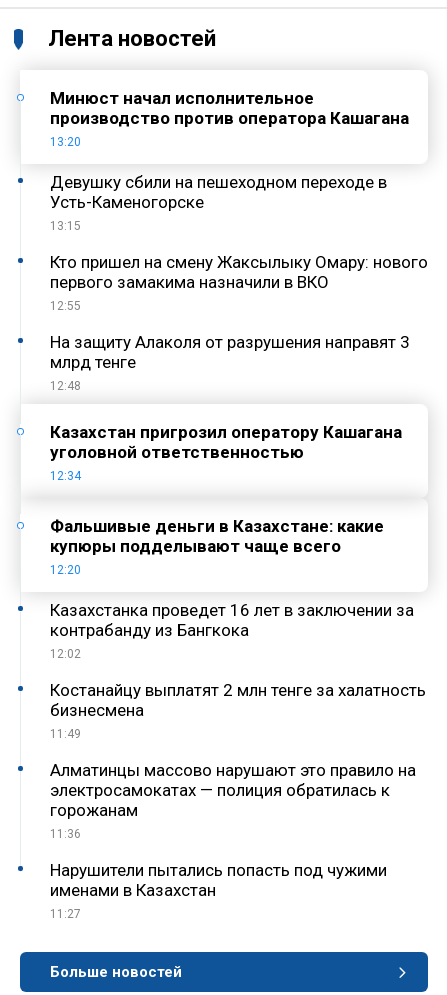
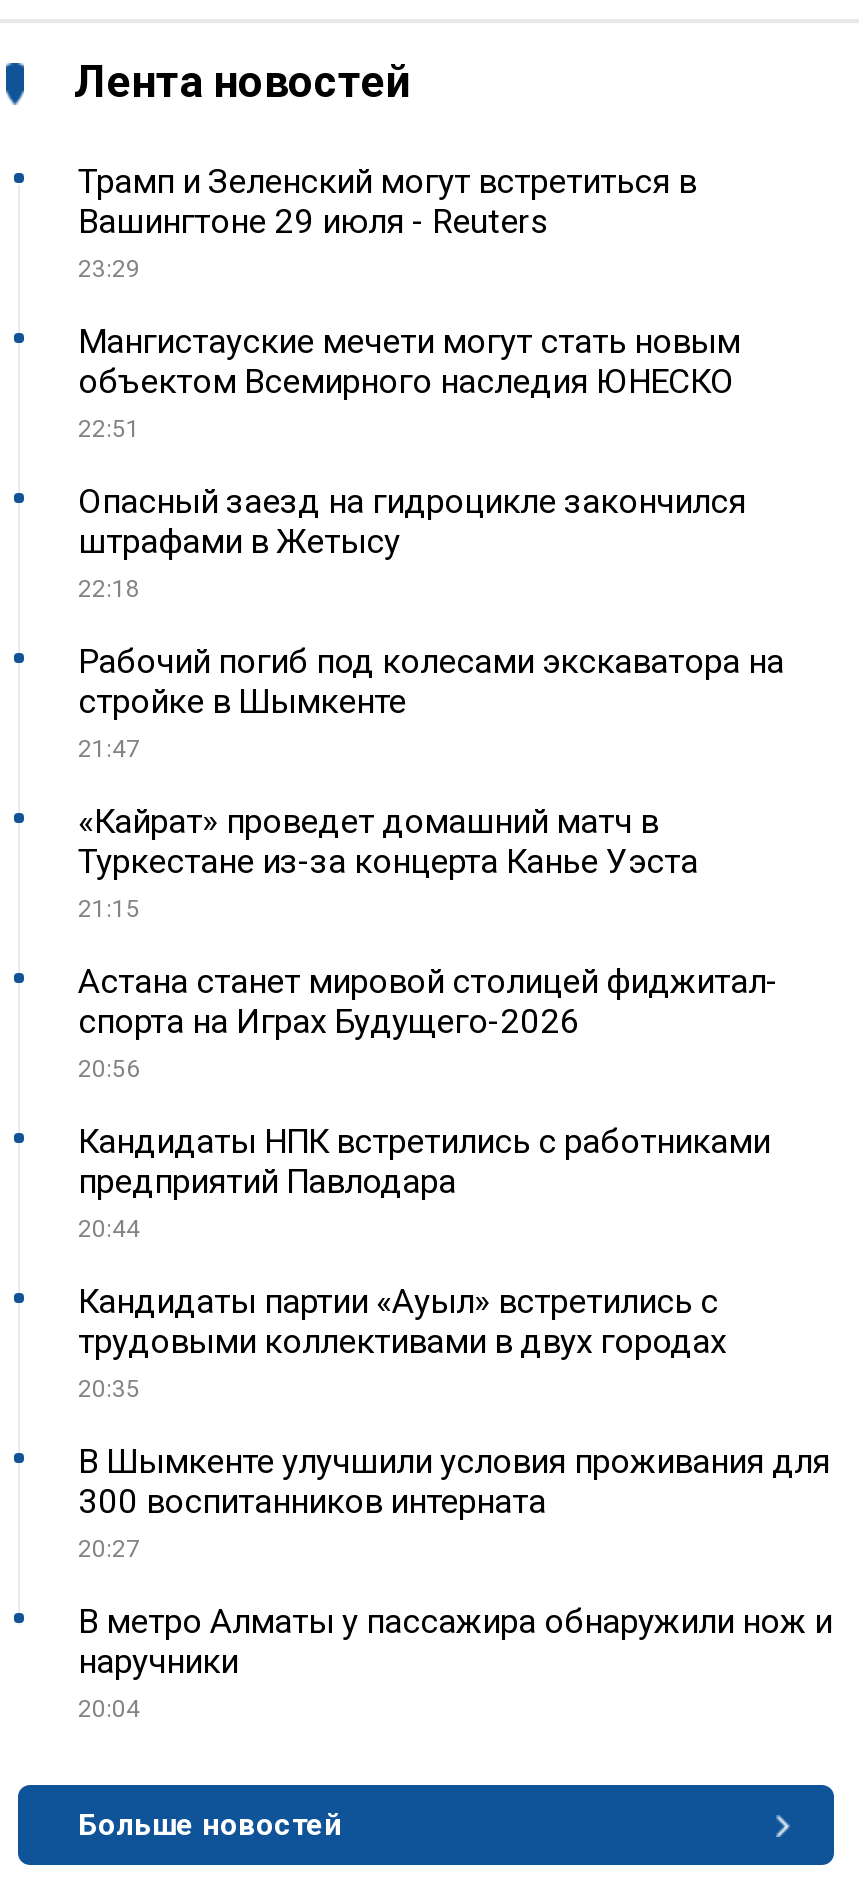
- Минюст начал исполнительное
- производство против оператора Кашагана
- 13:20
+ Трамп и Зеленский могут встретиться в
+ Вашингтоне 29 июля - Reuters
+ 23:29

- Девушку сбили на пешеходном переходе в
- Усть-Каменогорске
- 13:15
+ Мангистауские мечети могут стать новым
+ объектом Всемирного наследия ЮНЕСКО
+ 22:51

- Кто пришел на смену Жаксылыку Омару: нового
- первого замакима назначили в ВКО
- 12:55
+ Опасный заезд на гидроцикле закончился
+ штрафами в Жетысу
+ 22:18

- На защиту Алаколя от разрушения направят 3
- млрд тенге
- 12:48
+ Рабочий погиб под колесами экскаватора на
+ стройке в Шымкенте
+ 21:47

- Казахстан пригрозил оператору Кашагана
- уголовной ответственностью
- 12:34
+ «Кайрат» проведет домашний матч в
+ Туркестане из-за концерта Канье Уэста
+ 21:15

- Фальшивые деньги в Казахстане: какие
- купюры подделывают чаще всего
- 12:20
+ Астана станет мировой столицей фиджитал-
+ спорта на Играх Будущего-2026
+ 20:56

- Казахстанка проведет 16 лет в заключении за
- контрабанду из Бангкока
- 12:02
+ Кандидаты НПК встретились с работниками
+ предприятий Павлодара
+ 20:44

- Костанайцу выплатят 2 млн тенге за халатность
- бизнесмена
- 11:49
+ Кандидаты партии «Ауыл» встретились с
+ трудовыми коллективами в двух городах
+ 20:35

- Алматинцы массово нарушают это правило на
- электросамокатах — полиция обратилась к
- горожанам
- 11:36
+ В Шымкенте улучшили условия проживания для
+ 300 воспитанников интерната
+ 20:27

- Нарушители пытались попасть под чужими
- именами в Казахстан
- 11:27
+ В метро Алматы у пассажира обнаружили нож и
+ наручники
+ 20:04
